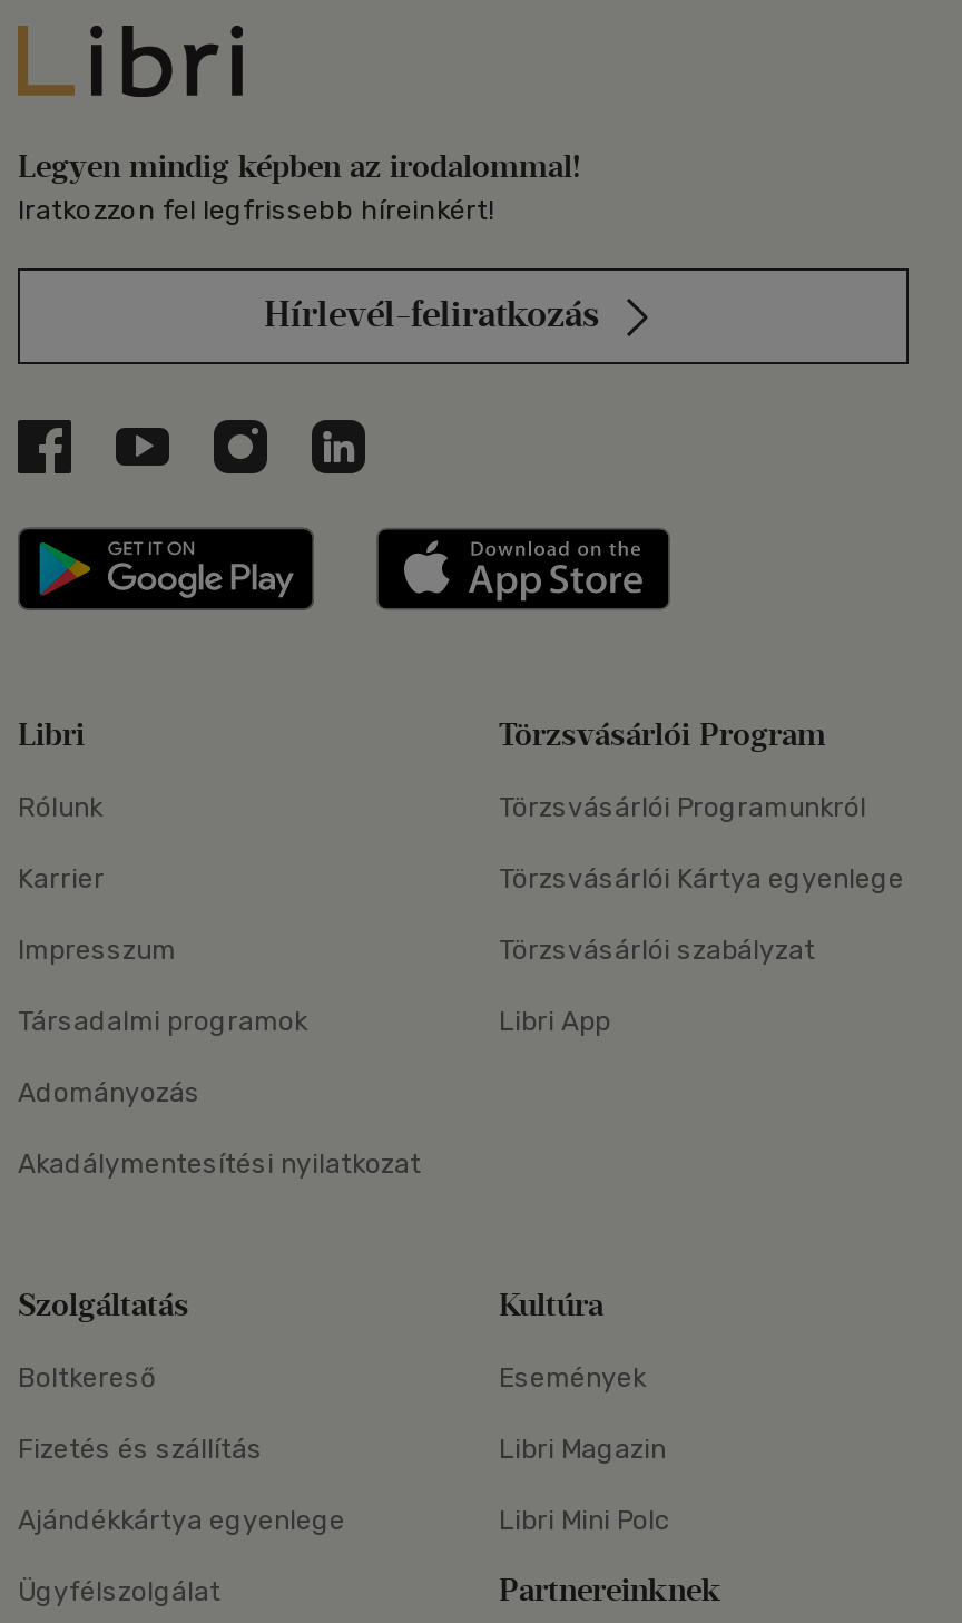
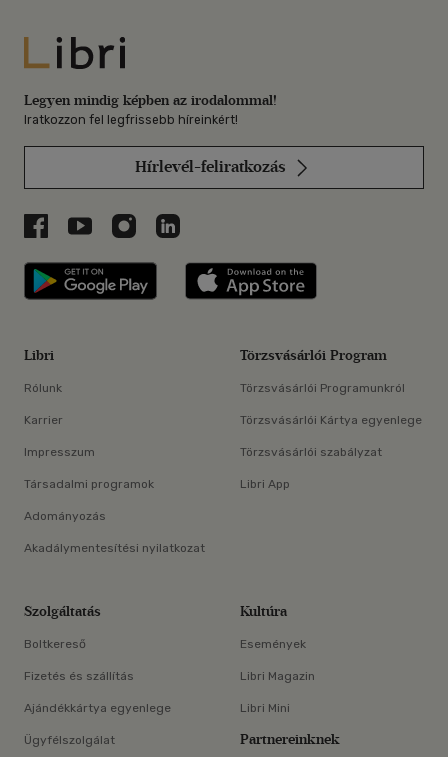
- Libri Mini Polc
+ Libri Mini
